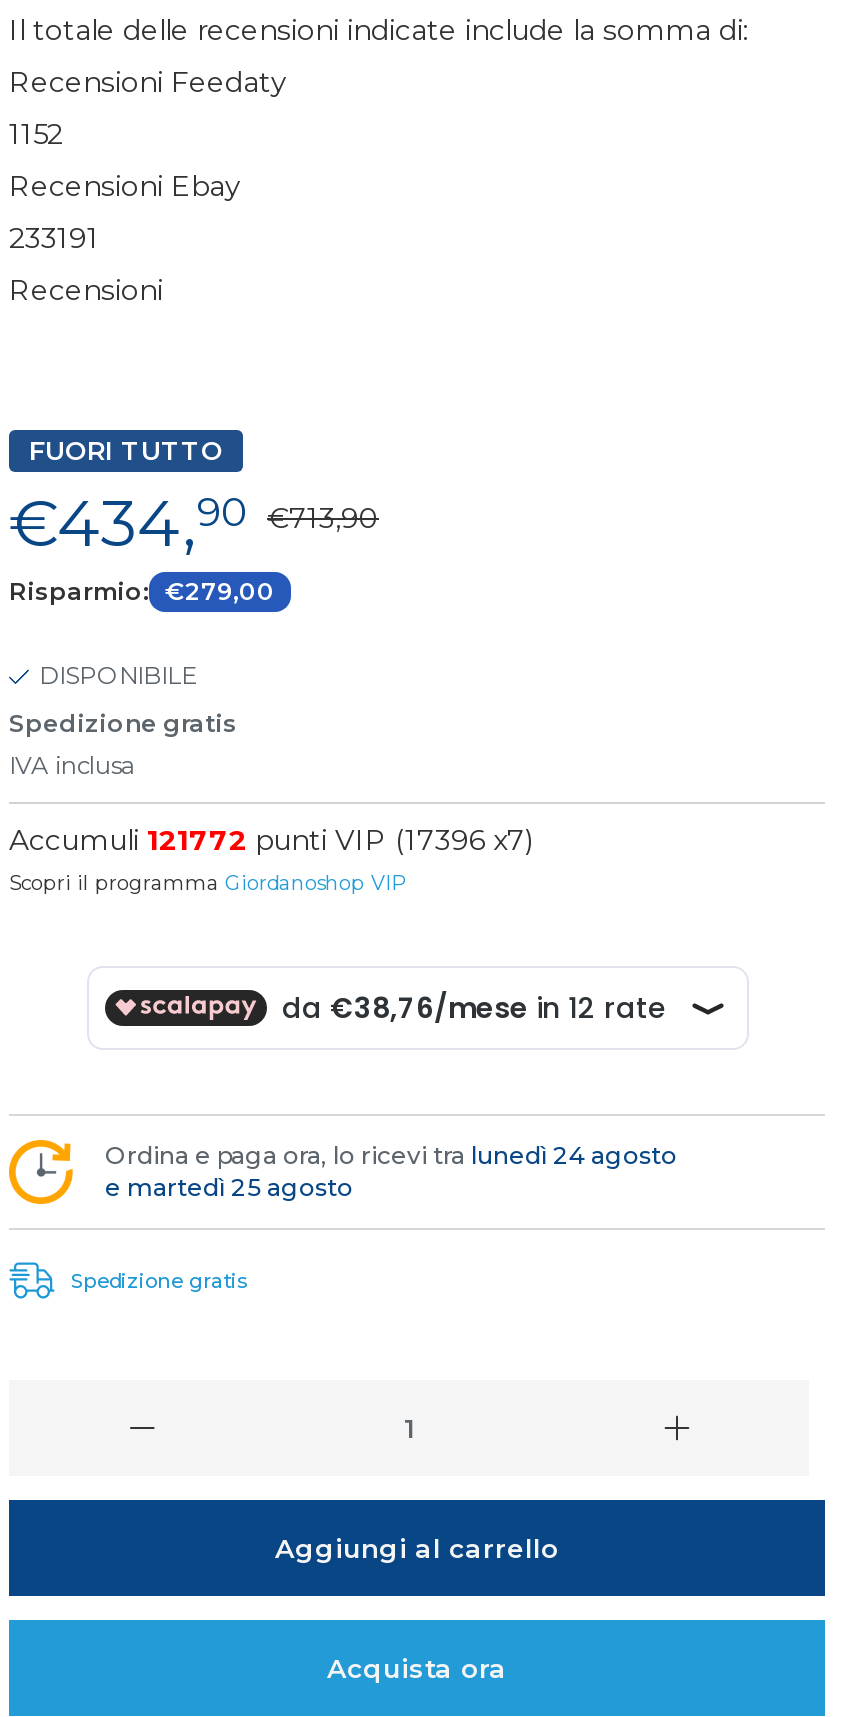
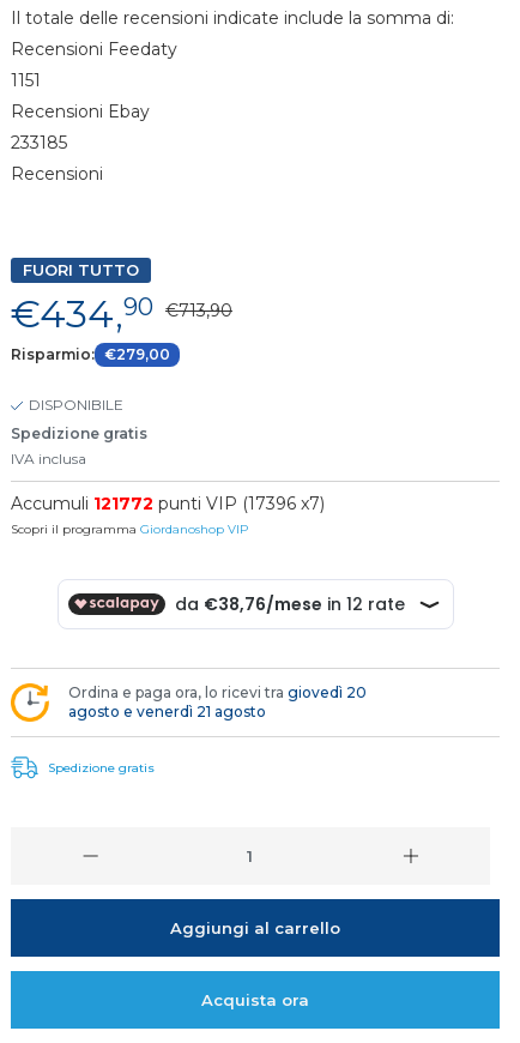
- 1152
+ 1151

- 233191
+ 233185

- Ordina e paga ora, lo ricevi tra lunedì 24 agosto
- e martedì 25 agosto
+ Ordina e paga ora, lo ricevi tra giovedì 20
+ agosto e venerdì 21 agosto
